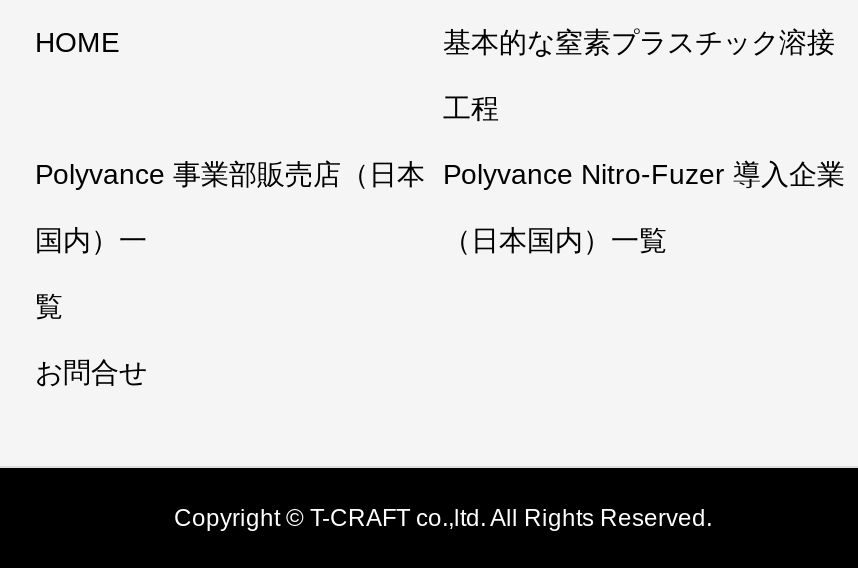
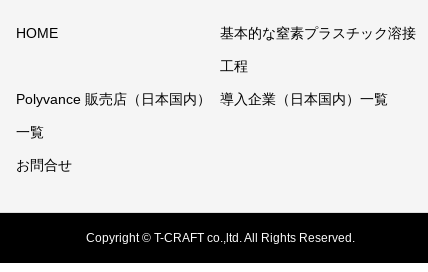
- Polyvance 事業部販売店（日本
- 国内）一
- 覧
+ Polyvance 販売店（日本国内）
+ 一覧

- Polyvance Nitro-Fuzer 導入企業
- （日本国内）一覧
+ 導入企業（日本国内）一覧
